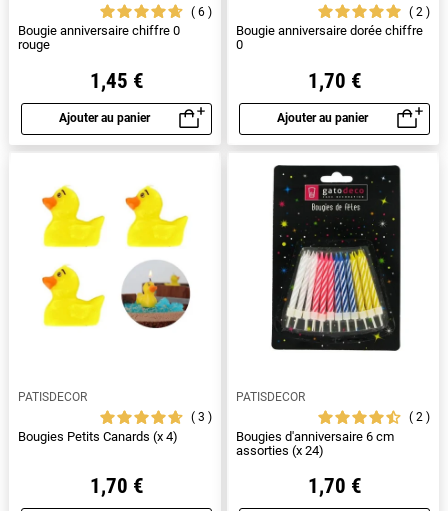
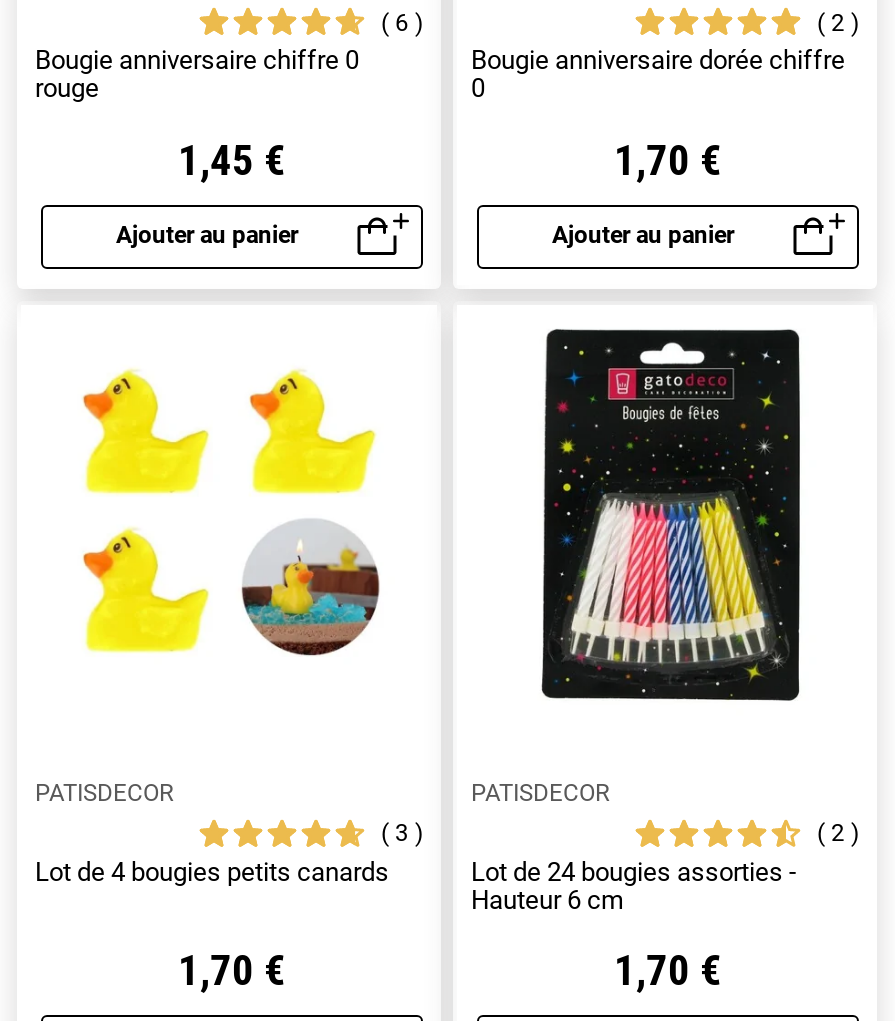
- Bougies Petits Canards (x 4)
+ Lot de 4 bougies petits canards

- Bougies d'anniversaire 6 cm
- assorties (x 24)
+ Lot de 24 bougies assorties -
+ Hauteur 6 cm
